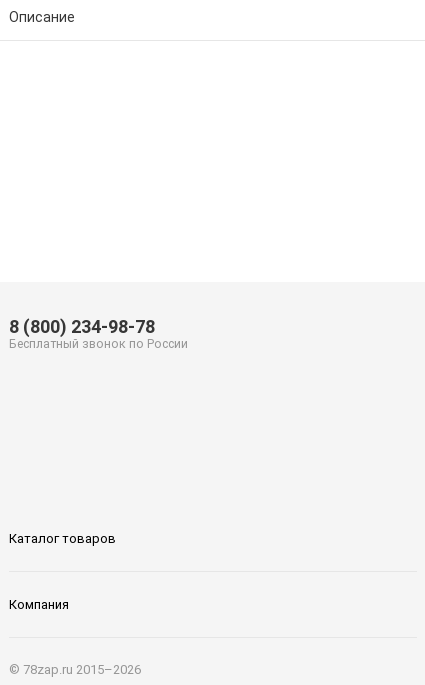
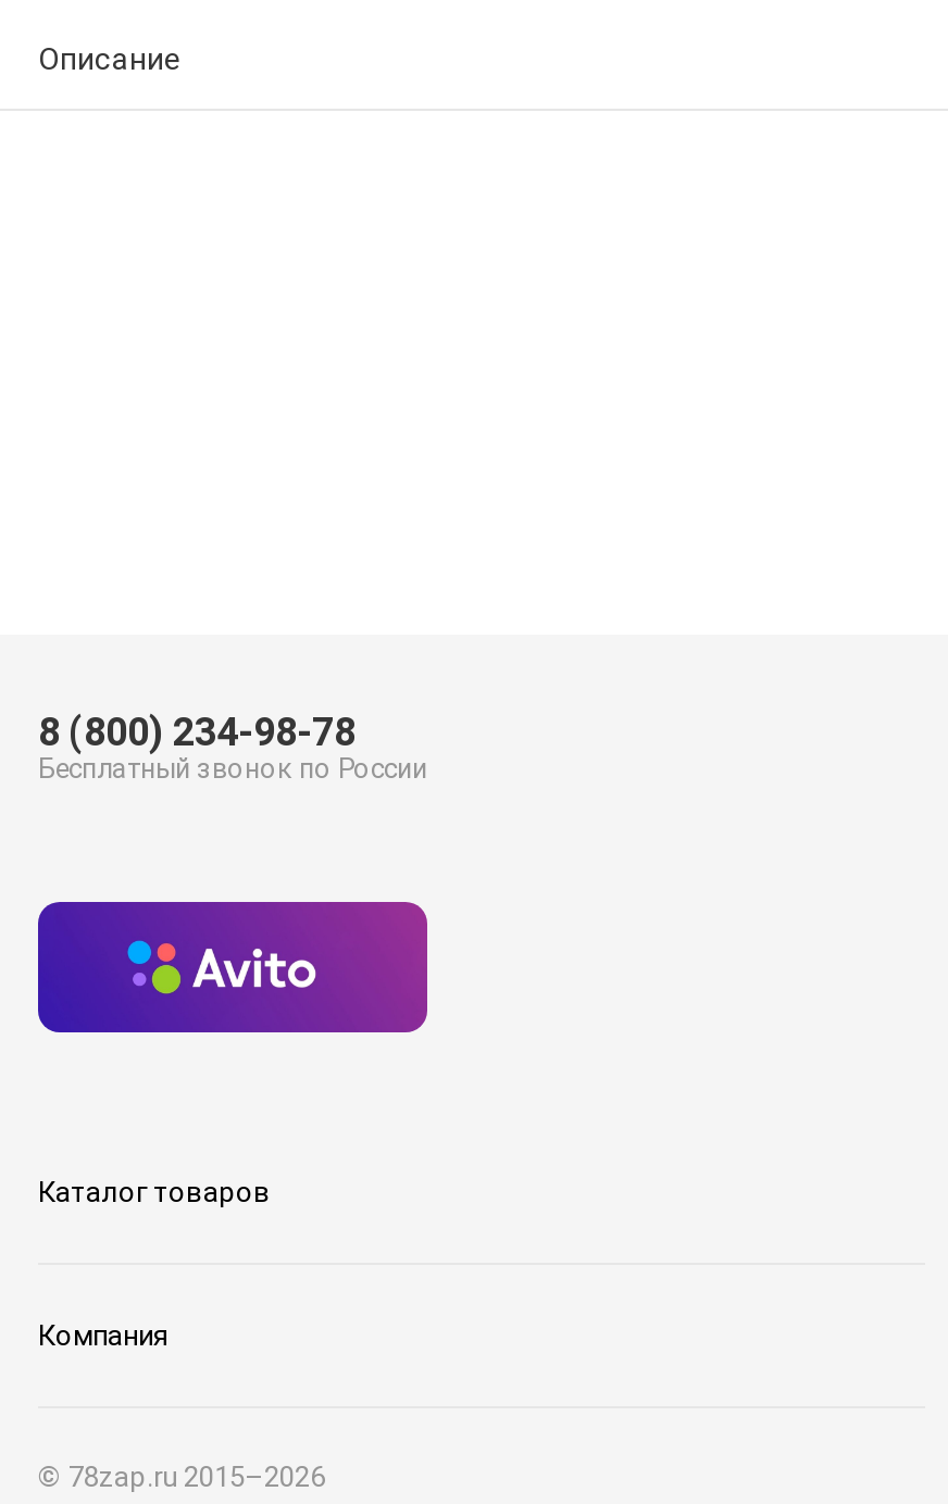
+ [image]
